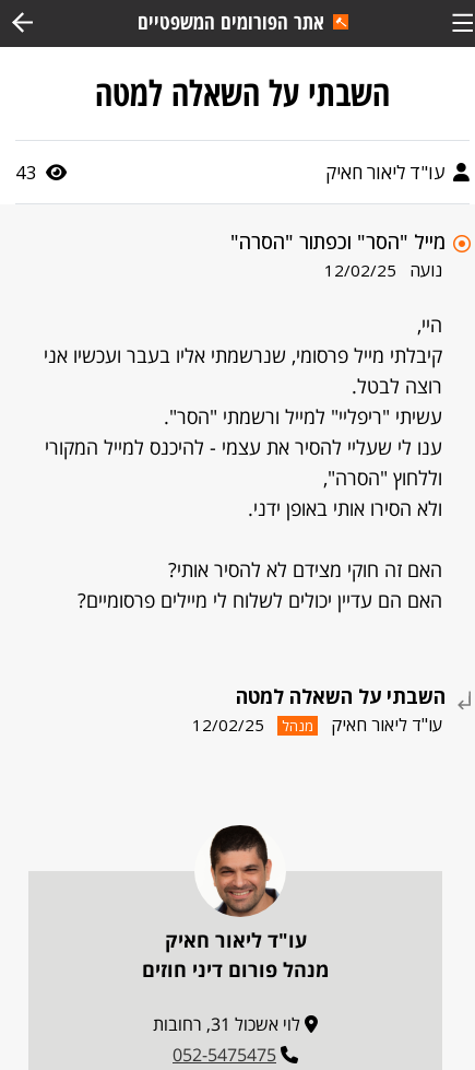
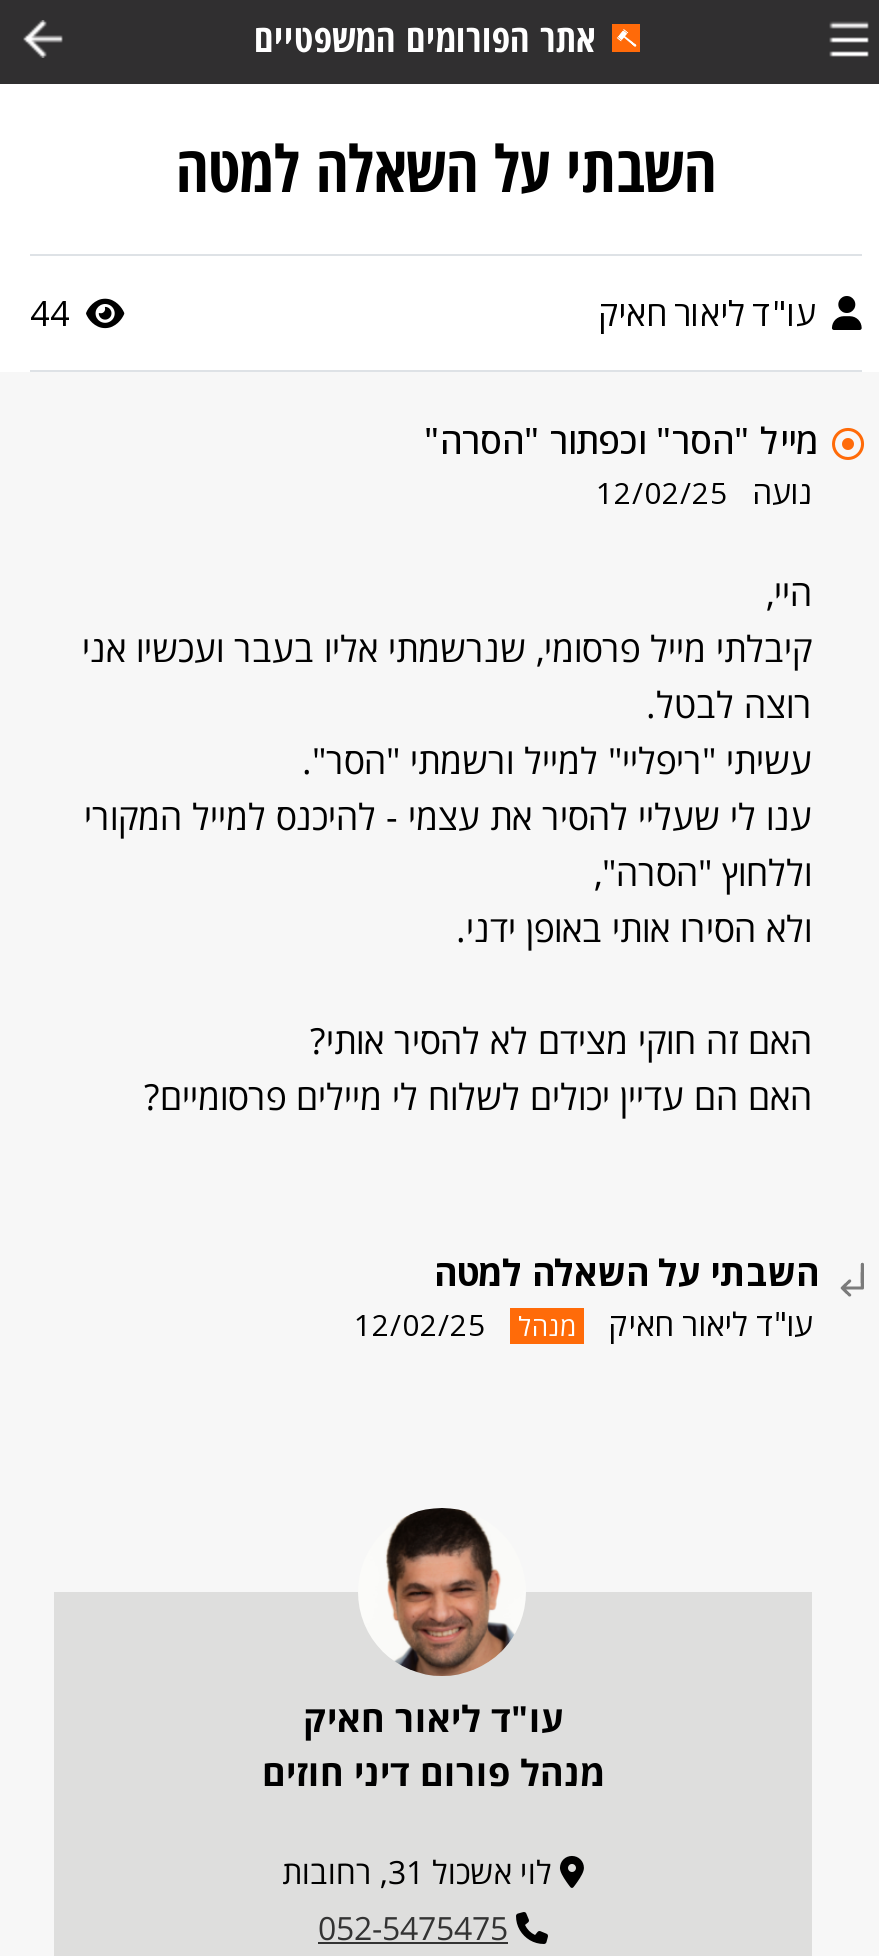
- 43
+ 44
